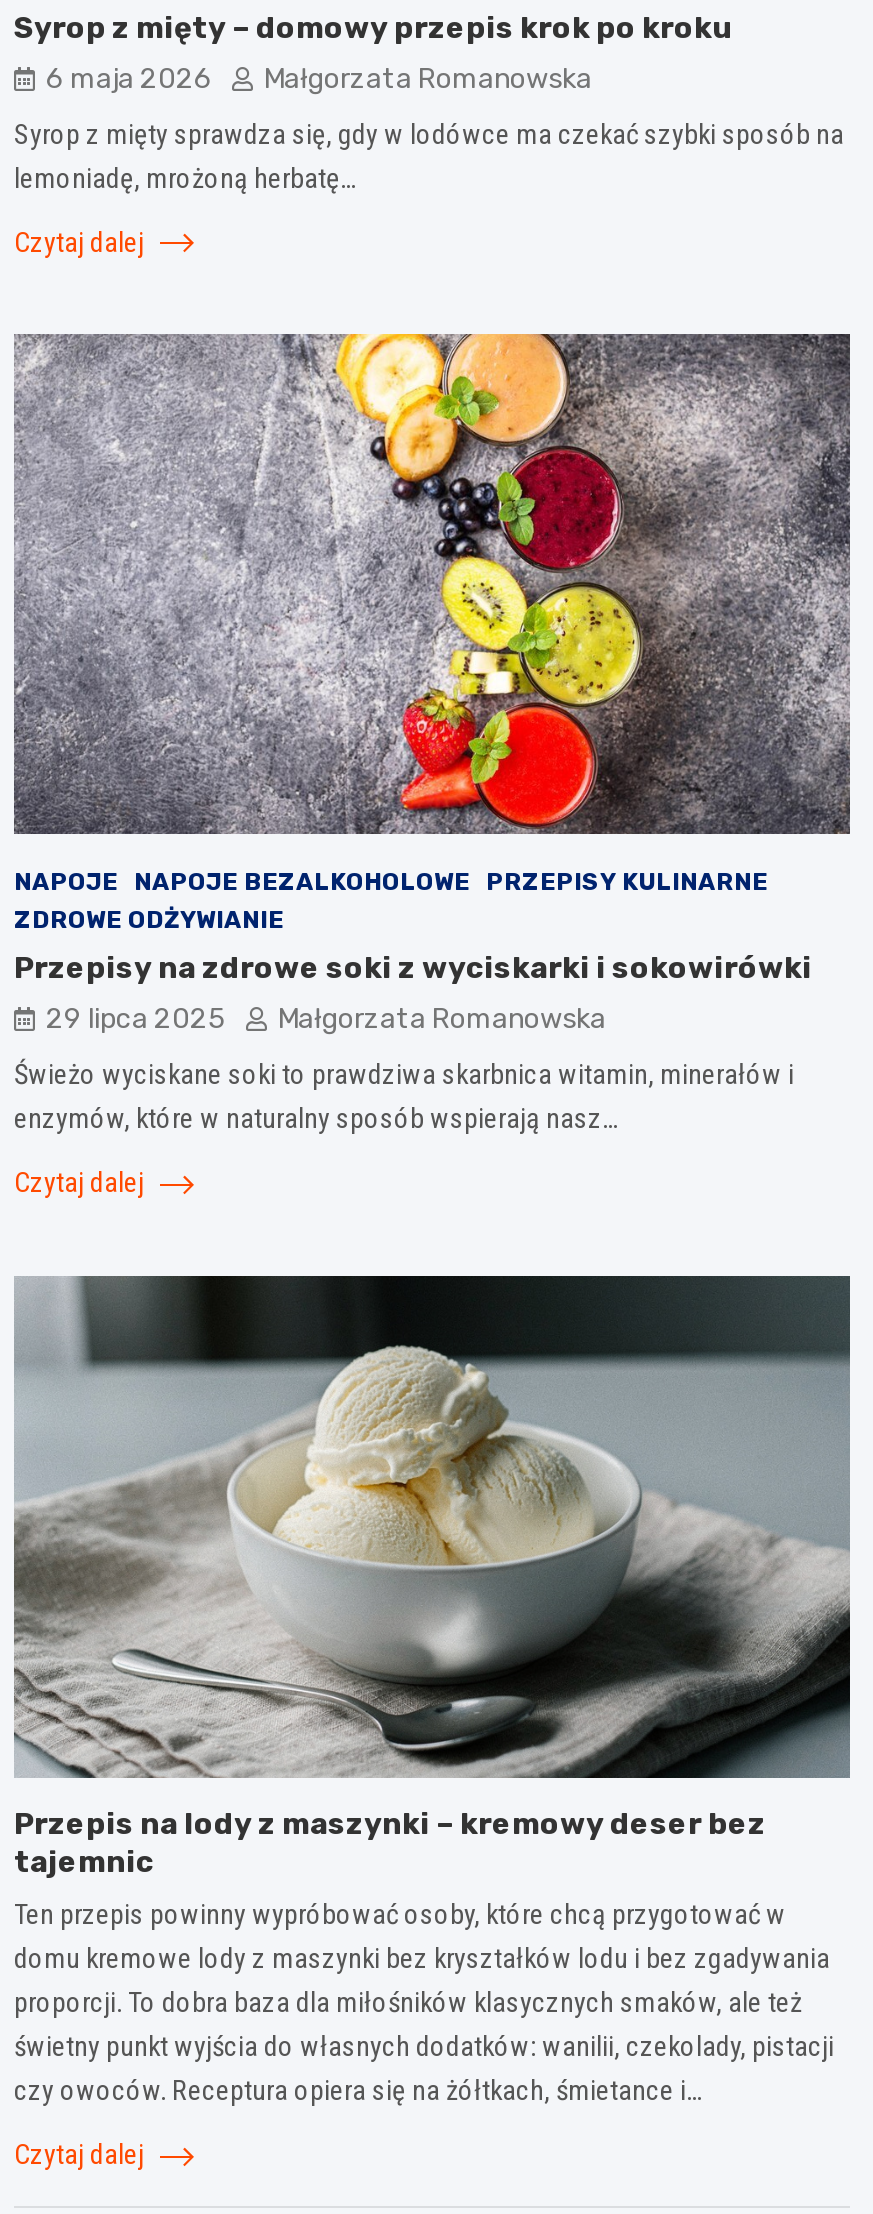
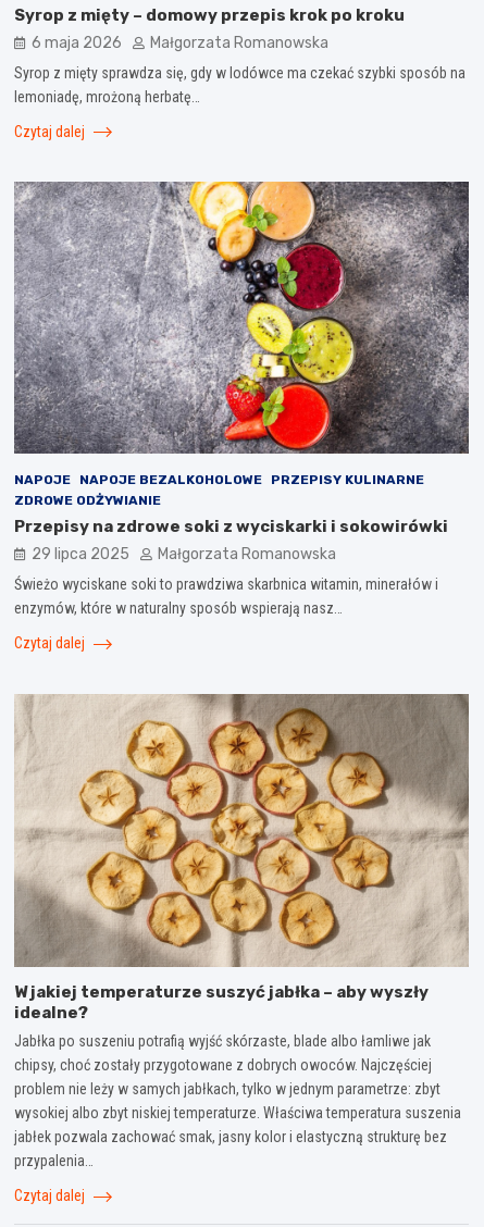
- [image]
- Przepis na lody z maszynki – kremowy deser bez
- tajemnic
+ [image]
+ W jakiej temperaturze suszyć jabłka – aby wyszły
+ idealne?

- Ten przepis powinny wypróbować osoby, które chcą przygotować w
- domu kremowe lody z maszynki bez kryształków lodu i bez zgadywania
- proporcji. To dobra baza dla miłośników klasycznych smaków, ale też
- świetny punkt wyjścia do własnych dodatków: wanilii, czekolady, pistacji
- czy owoców. Receptura opiera się na żółtkach, śmietance i…
+ Jabłka po suszeniu potrafią wyjść skórzaste, blade albo łamliwe jak
+ chipsy, choć zostały przygotowane z dobrych owoców. Najczęściej
+ problem nie leży w samych jabłkach, tylko w jednym parametrze: zbyt
+ wysokiej albo zbyt niskiej temperaturze. Właściwa temperatura suszenia
+ jabłek pozwala zachować smak, jasny kolor i elastyczną strukturę bez
+ przypalenia…
